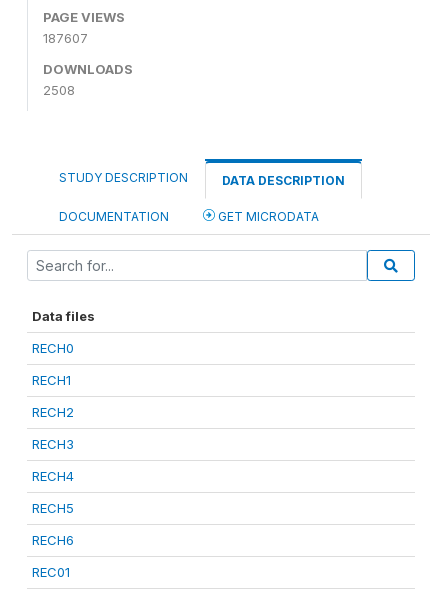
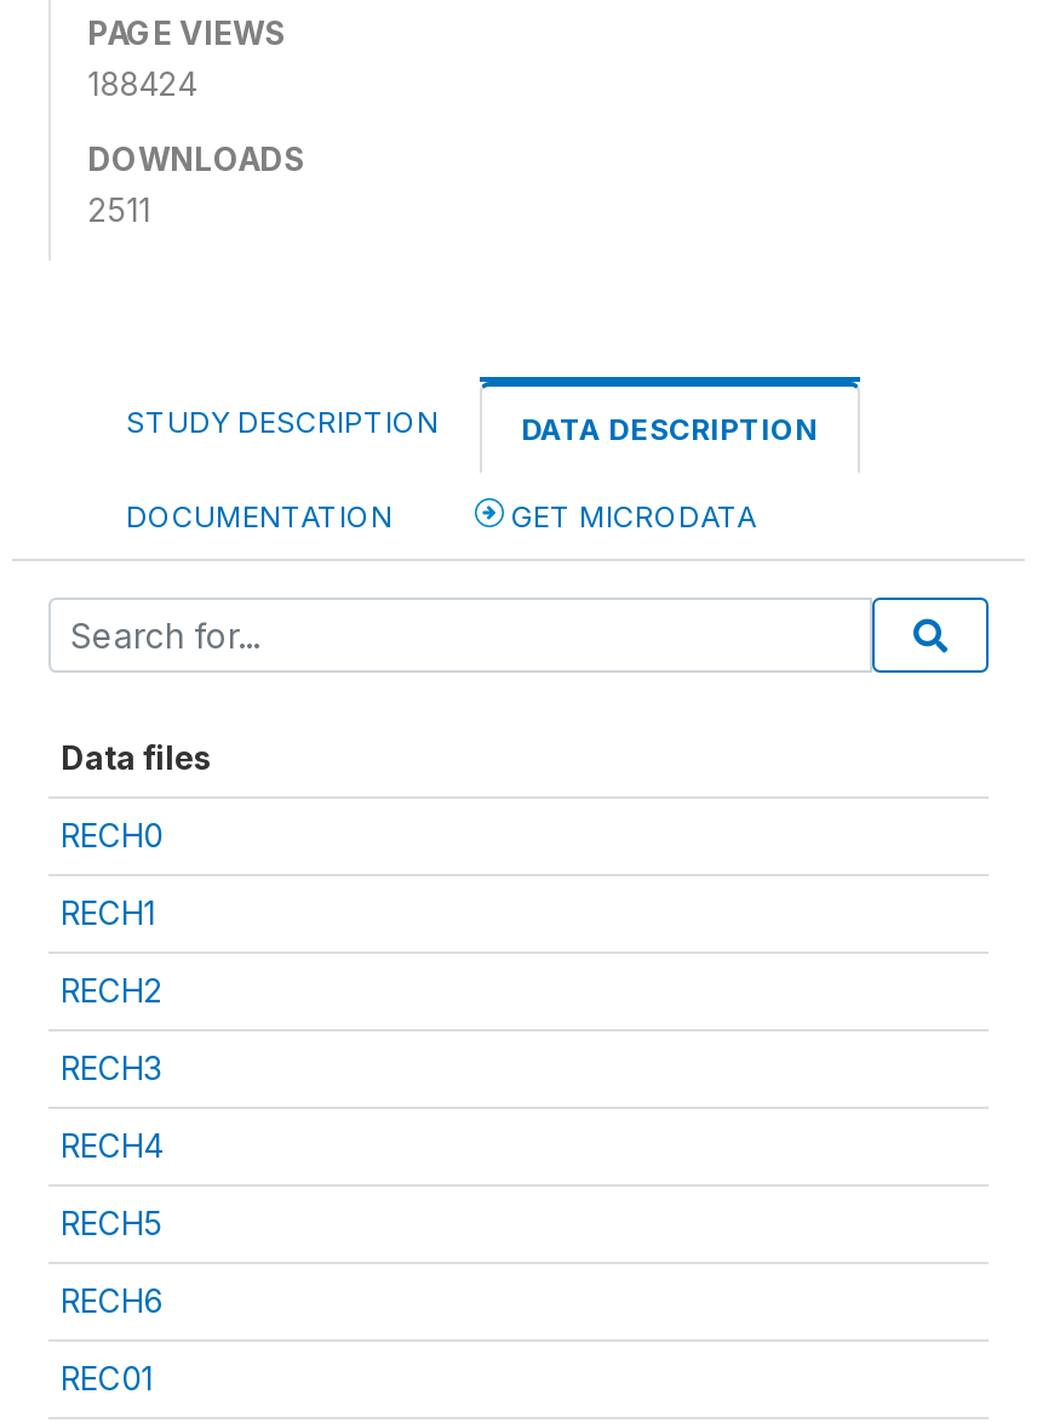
- 187607
+ 188424

- 2508
+ 2511
